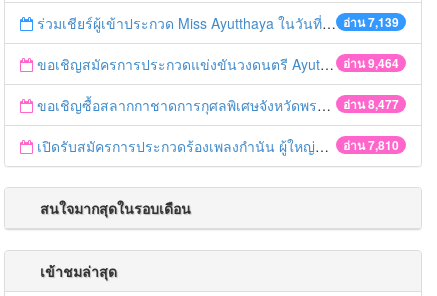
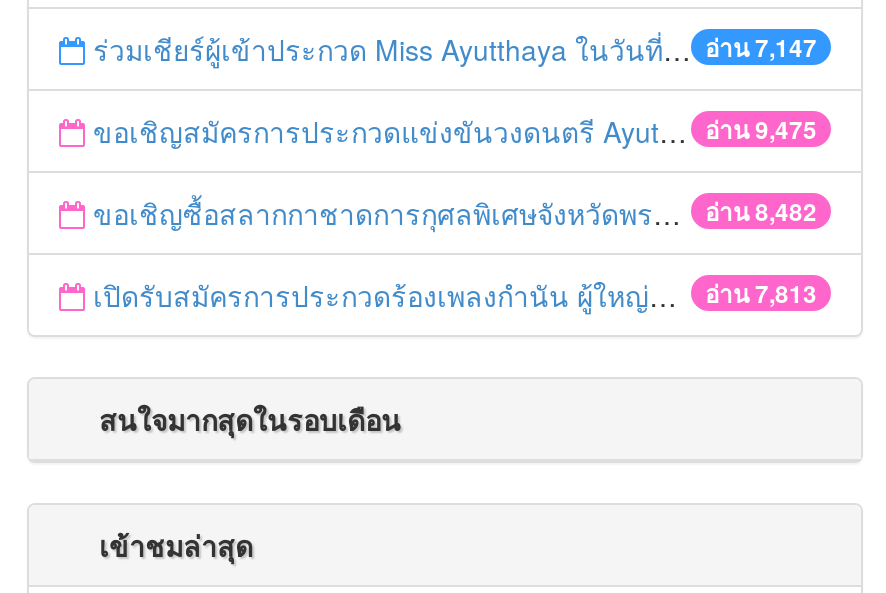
- อ่าน 7,139
+ อ่าน 7,147

- อ่าน 9,464
+ อ่าน 9,475

- อ่าน 8,477
+ อ่าน 8,482

- อ่าน 7,810
+ อ่าน 7,813
